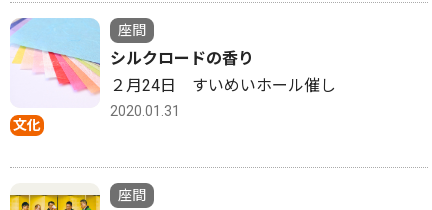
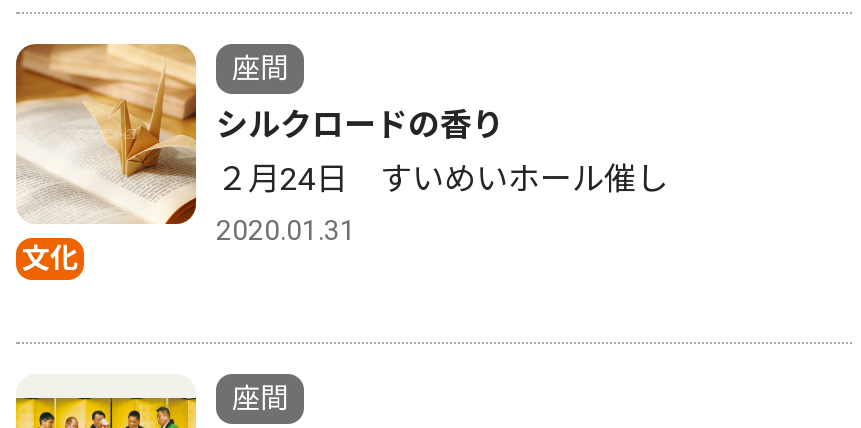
- [image]
+ [image]
